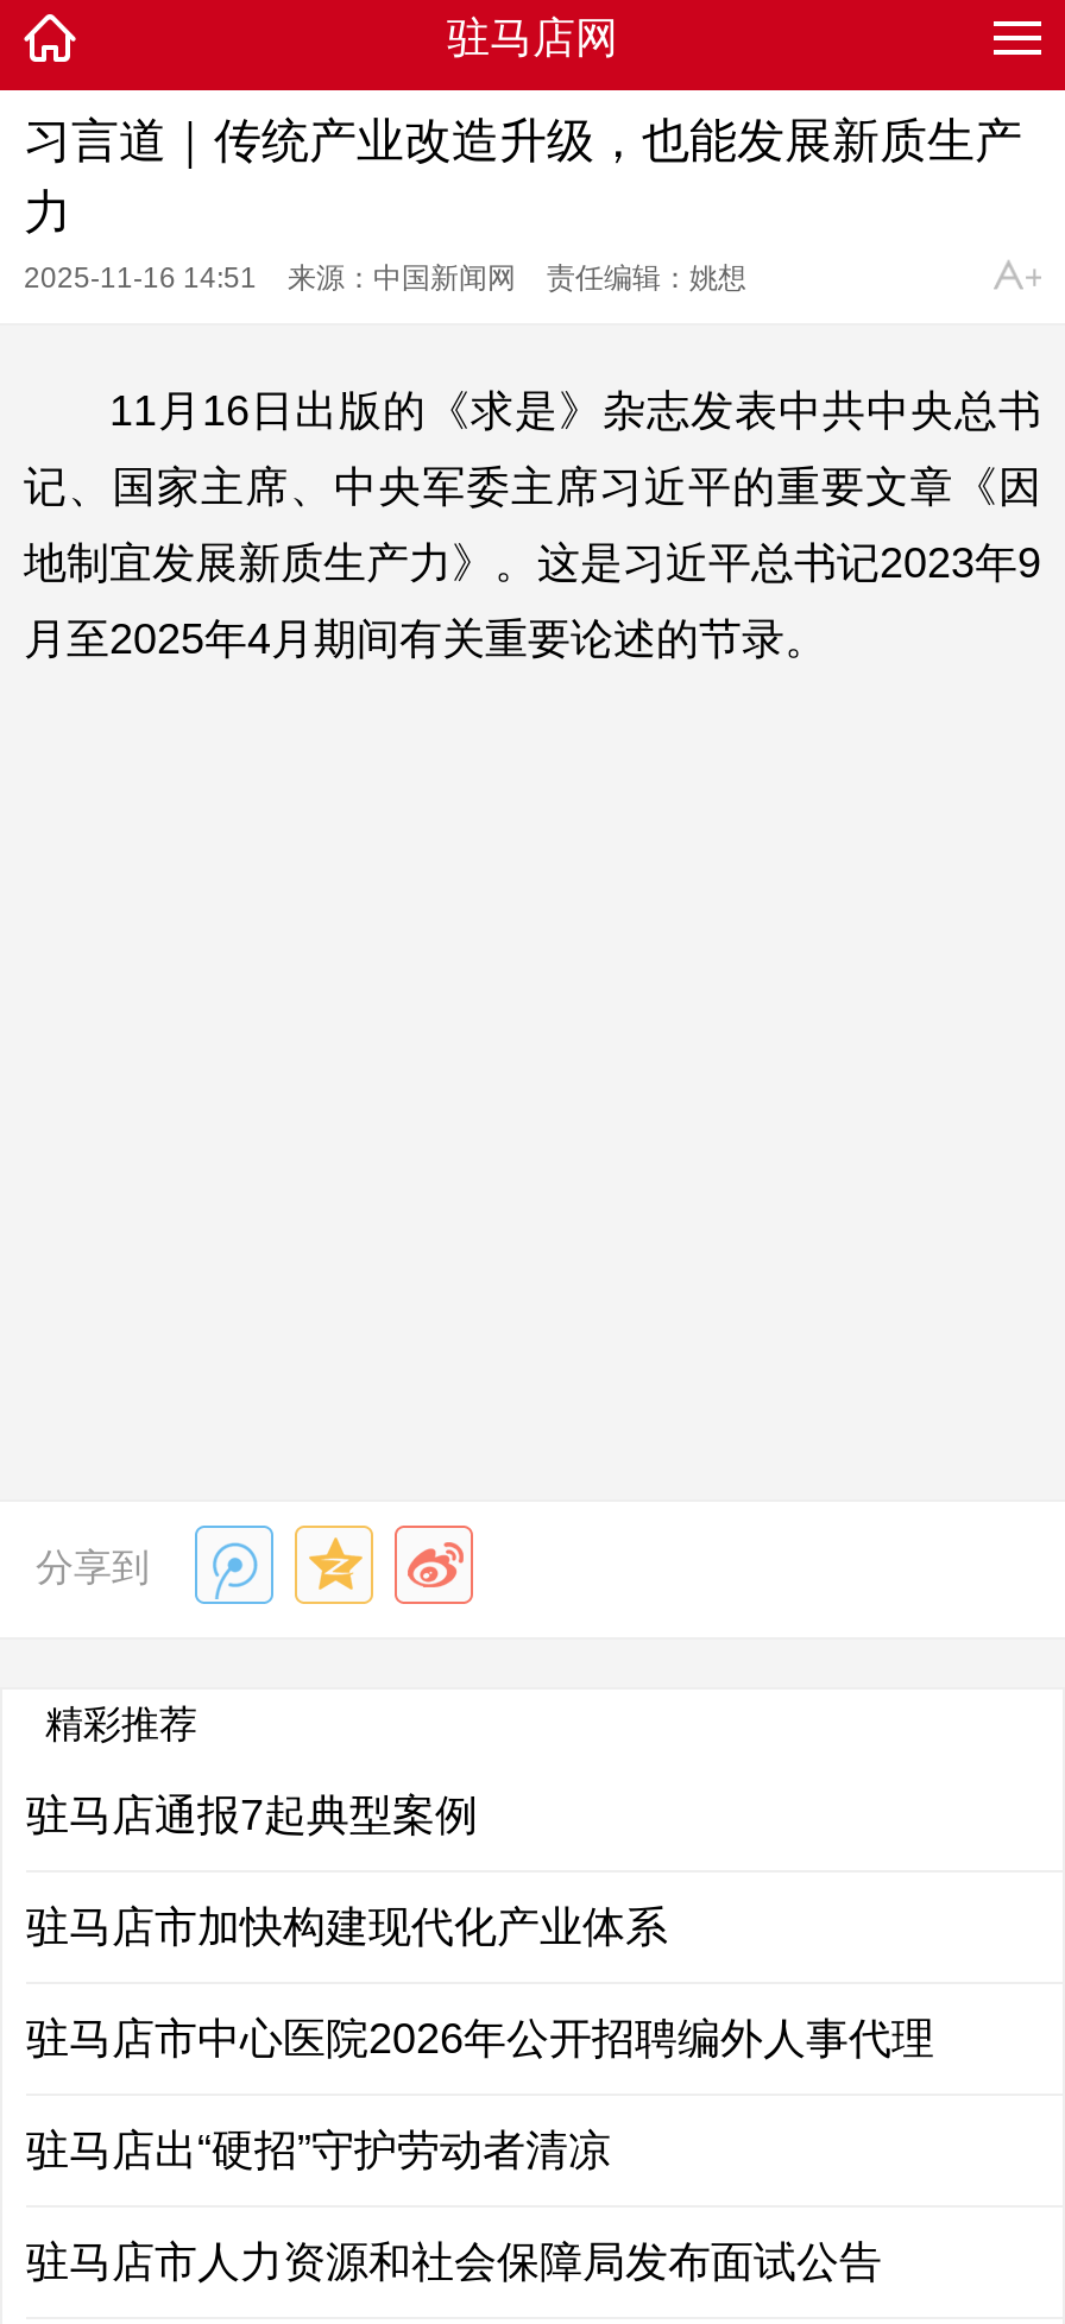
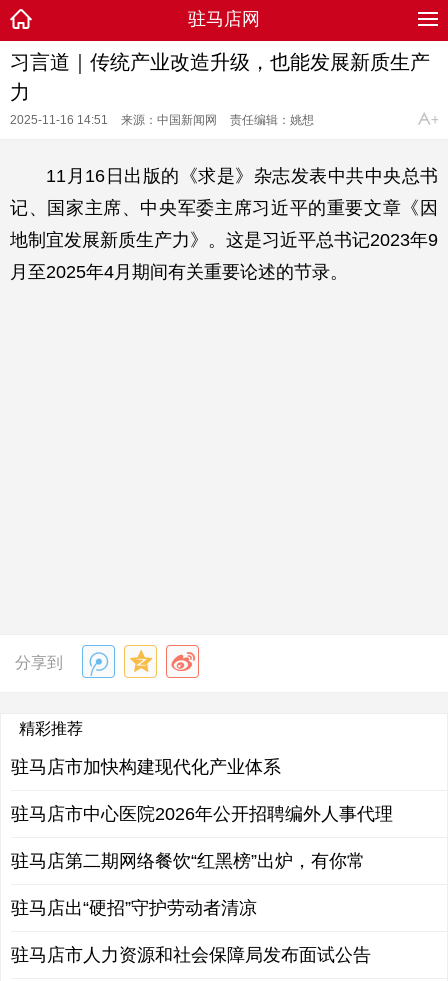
- 驻马店通报7起典型案例

moved up: 驻马店市加快构建现代化产业体系 | 驻马店市中心医院2026年公开招聘编外人事代理

+ 驻马店第二期网络餐饮“红黑榜”出炉，有你常
